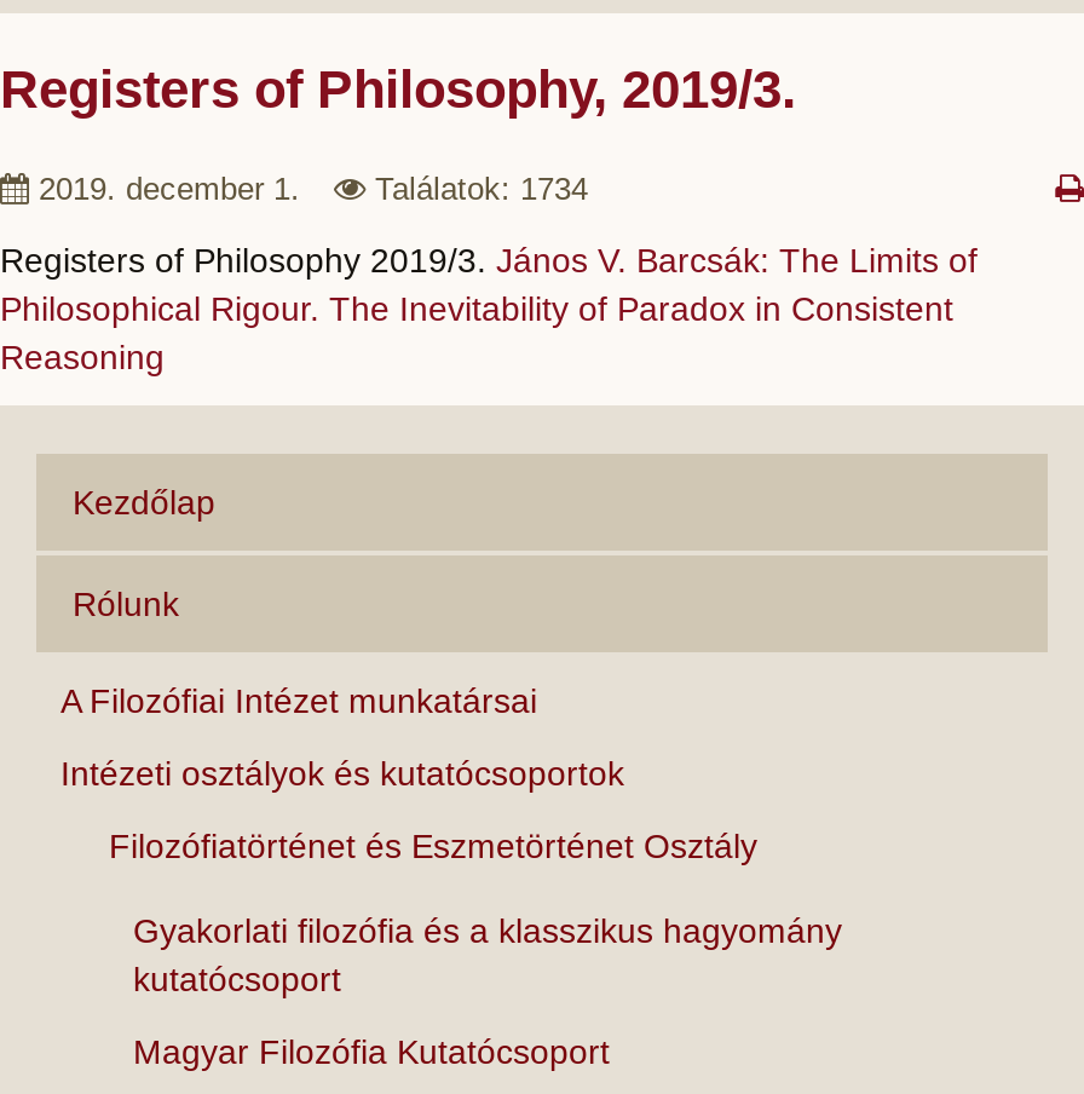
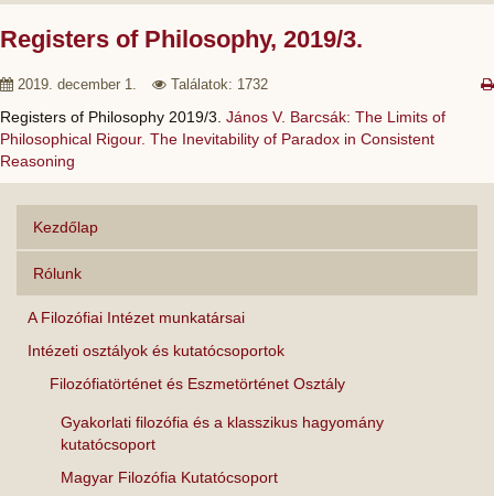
- Találatok: 1734
+ Találatok: 1732
